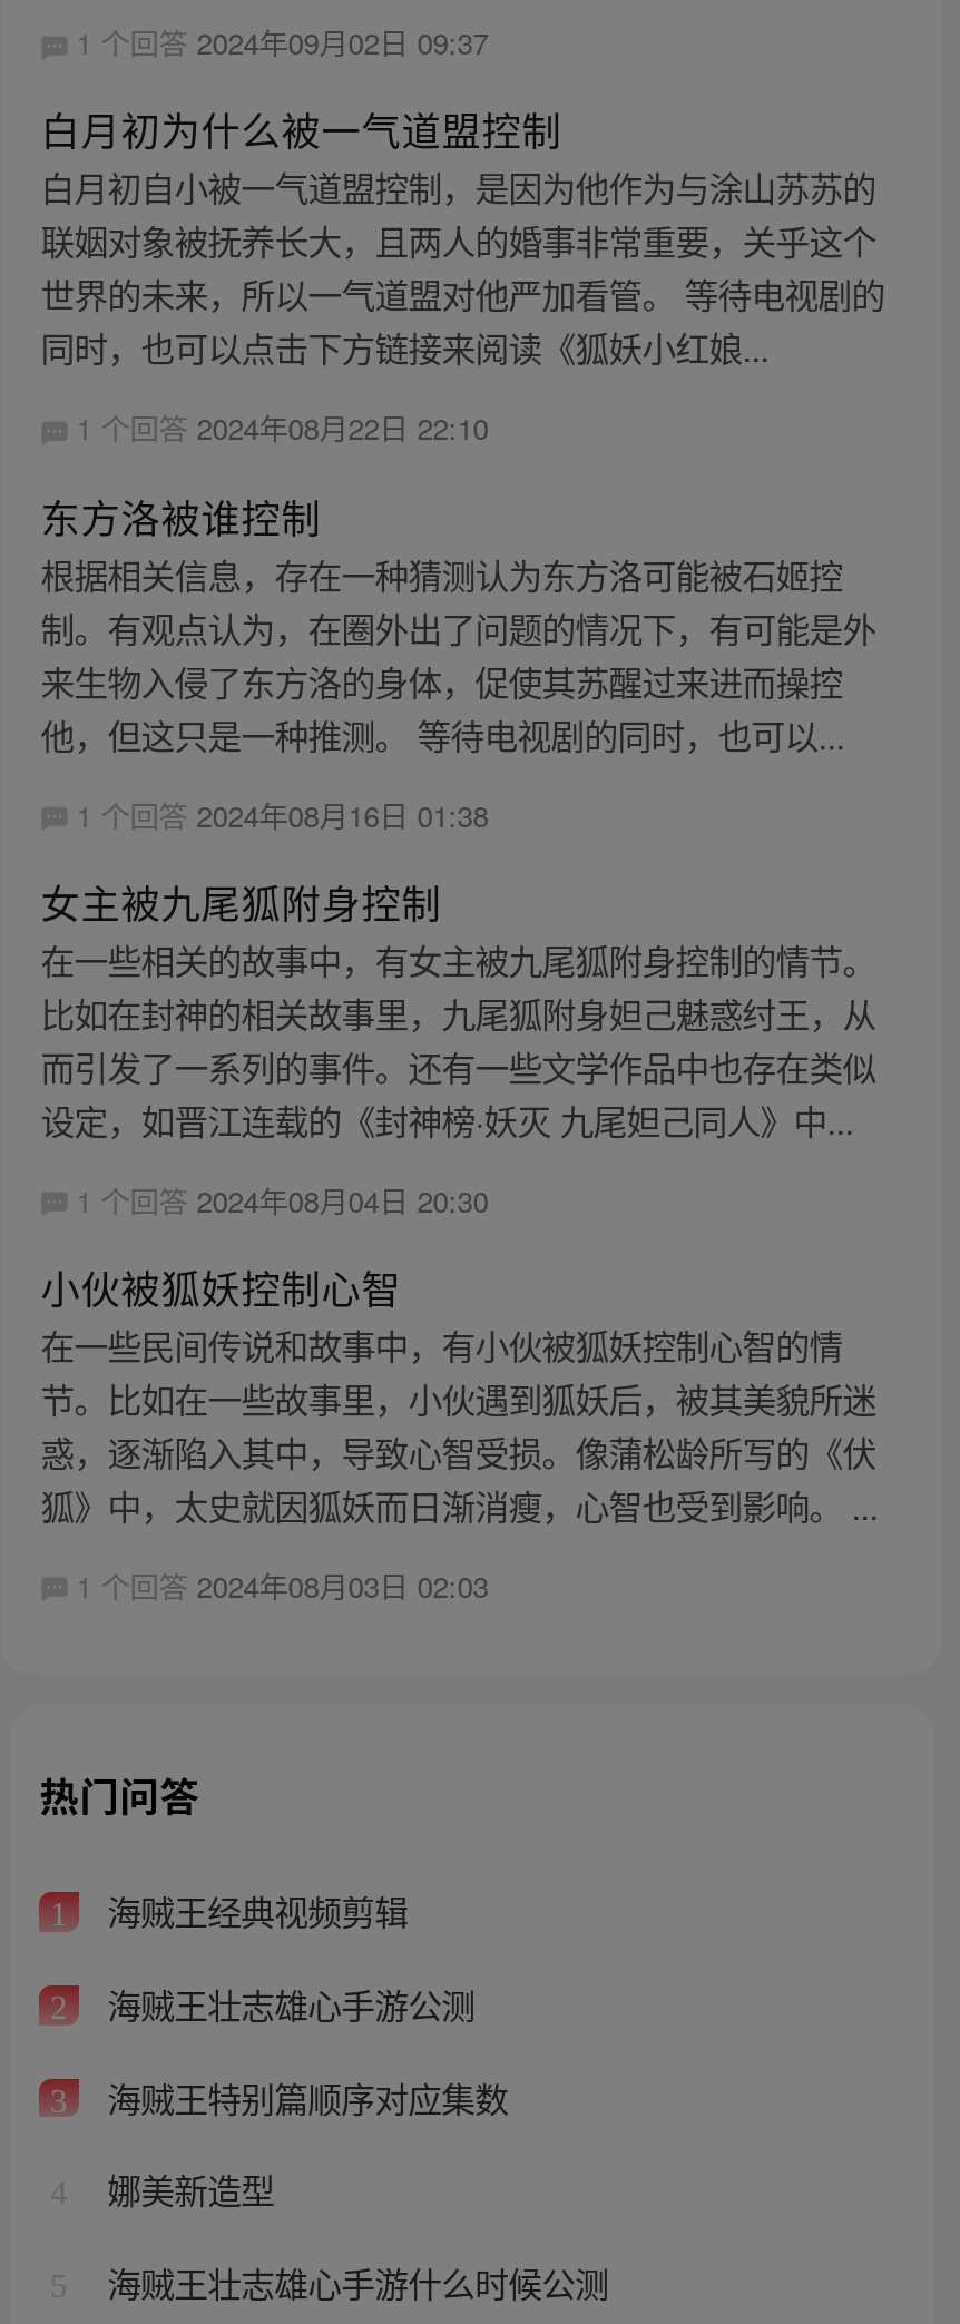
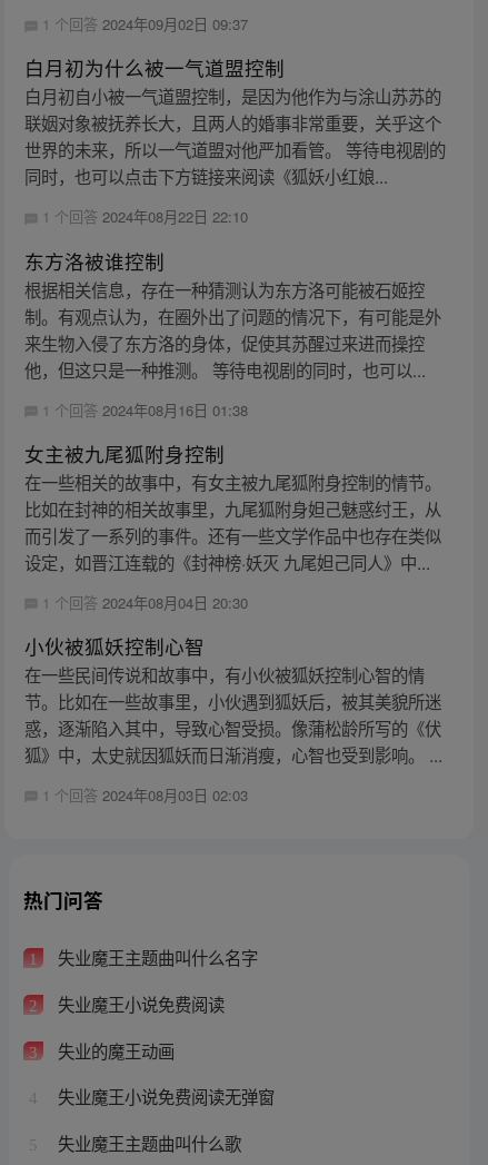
- 海贼王经典视频剪辑
+ 失业魔王主题曲叫什么名字

- 海贼王壮志雄心手游公测
+ 失业魔王小说免费阅读

- 海贼王特别篇顺序对应集数
+ 失业的魔王动画

- 娜美新造型
+ 失业魔王小说免费阅读无弹窗

- 海贼王壮志雄心手游什么时候公测
+ 失业魔王主题曲叫什么歌
